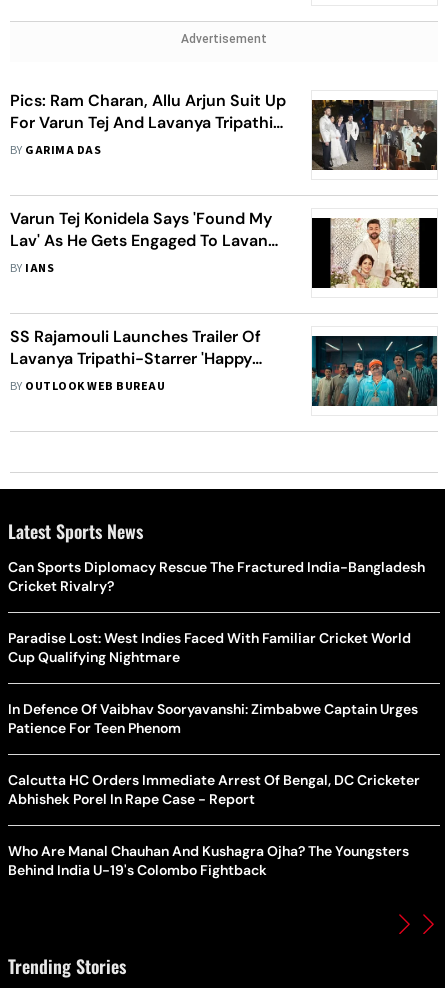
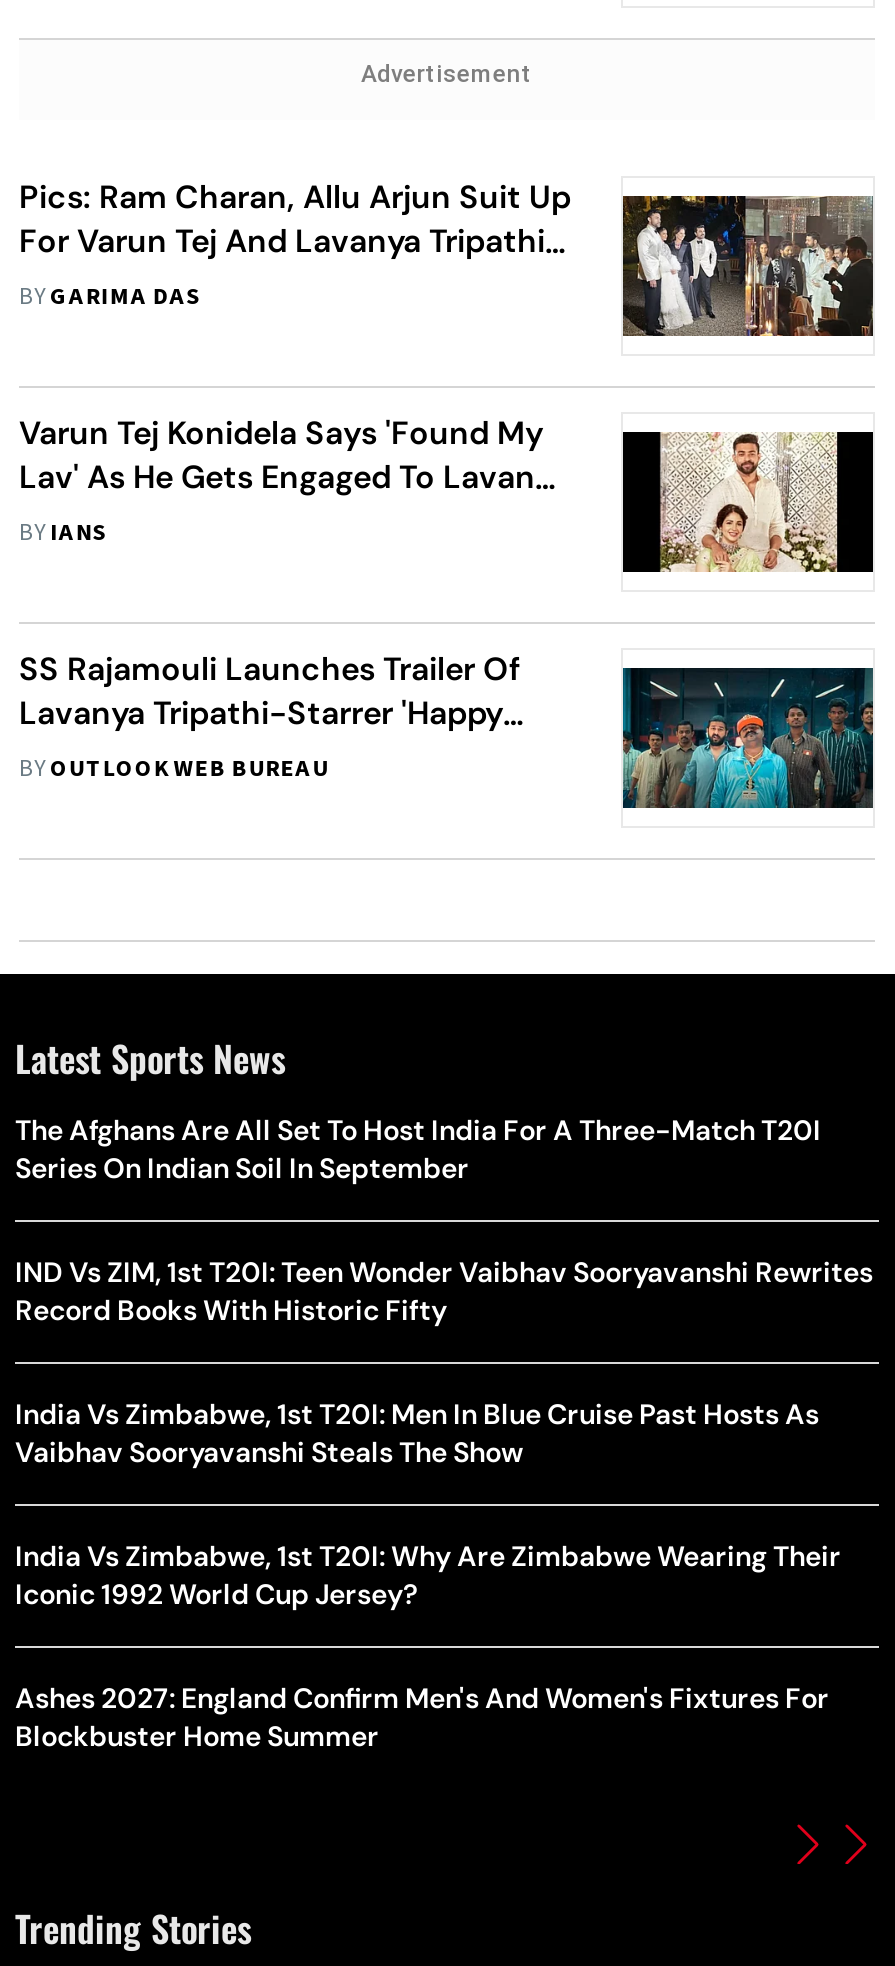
- Can Sports Diplomacy Rescue The Fractured India-Bangladesh
- Cricket Rivalry?
+ The Afghans Are All Set To Host India For A Three-Match T20I
+ Series On Indian Soil In September

- Paradise Lost: West Indies Faced With Familiar Cricket World
- Cup Qualifying Nightmare
+ IND Vs ZIM, 1st T20I: Teen Wonder Vaibhav Sooryavanshi Rewrites
+ Record Books With Historic Fifty

- In Defence Of Vaibhav Sooryavanshi: Zimbabwe Captain Urges
- Patience For Teen Phenom
+ India Vs Zimbabwe, 1st T20I: Men In Blue Cruise Past Hosts As
+ Vaibhav Sooryavanshi Steals The Show

- Calcutta HC Orders Immediate Arrest Of Bengal, DC Cricketer
- Abhishek Porel In Rape Case - Report
+ India Vs Zimbabwe, 1st T20I: Why Are Zimbabwe Wearing Their
+ Iconic 1992 World Cup Jersey?

- Who Are Manal Chauhan And Kushagra Ojha? The Youngsters
- Behind India U-19's Colombo Fightback
+ Ashes 2027: England Confirm Men's And Women's Fixtures For
+ Blockbuster Home Summer
